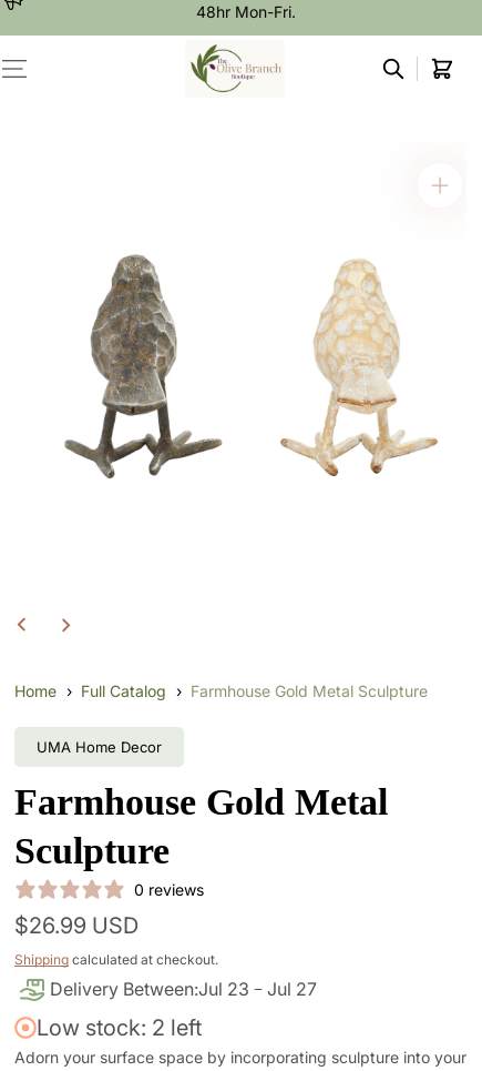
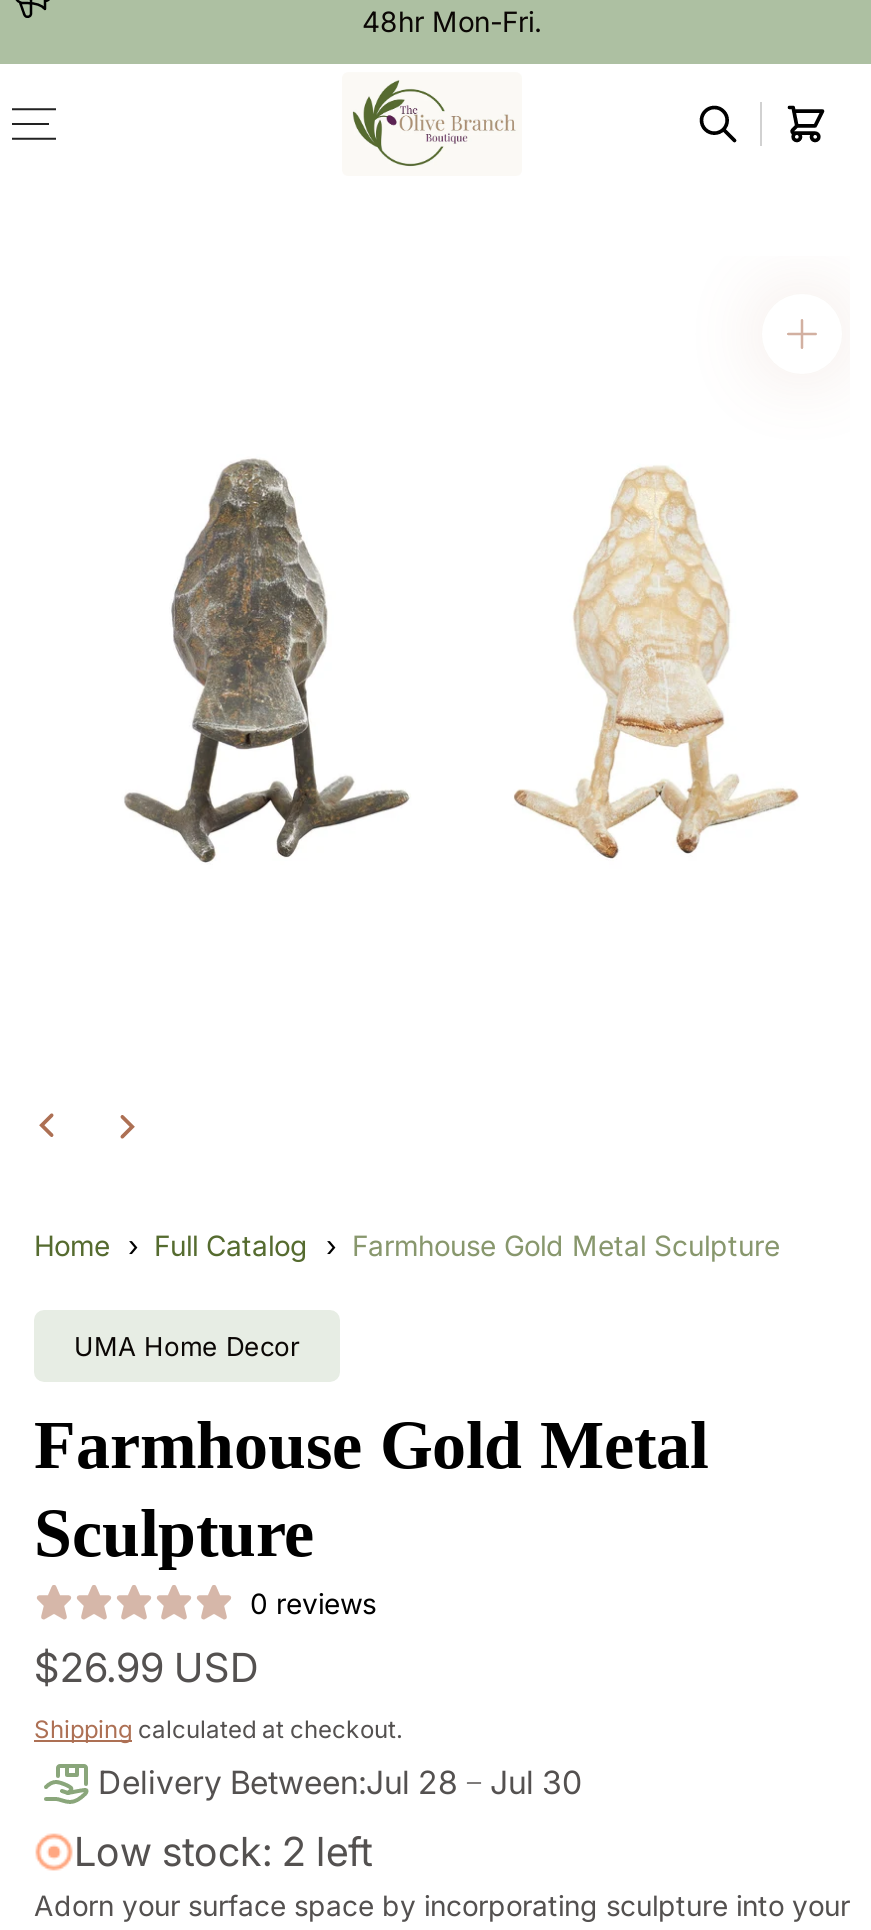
- Delivery Between:Jul 23
+ Delivery Between:Jul 28

- Jul 27
+ Jul 30
